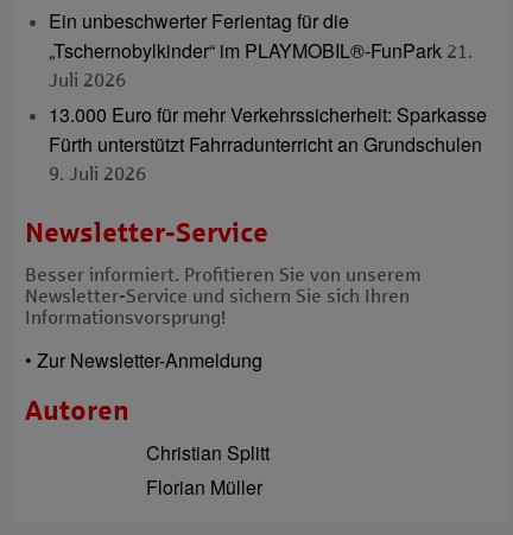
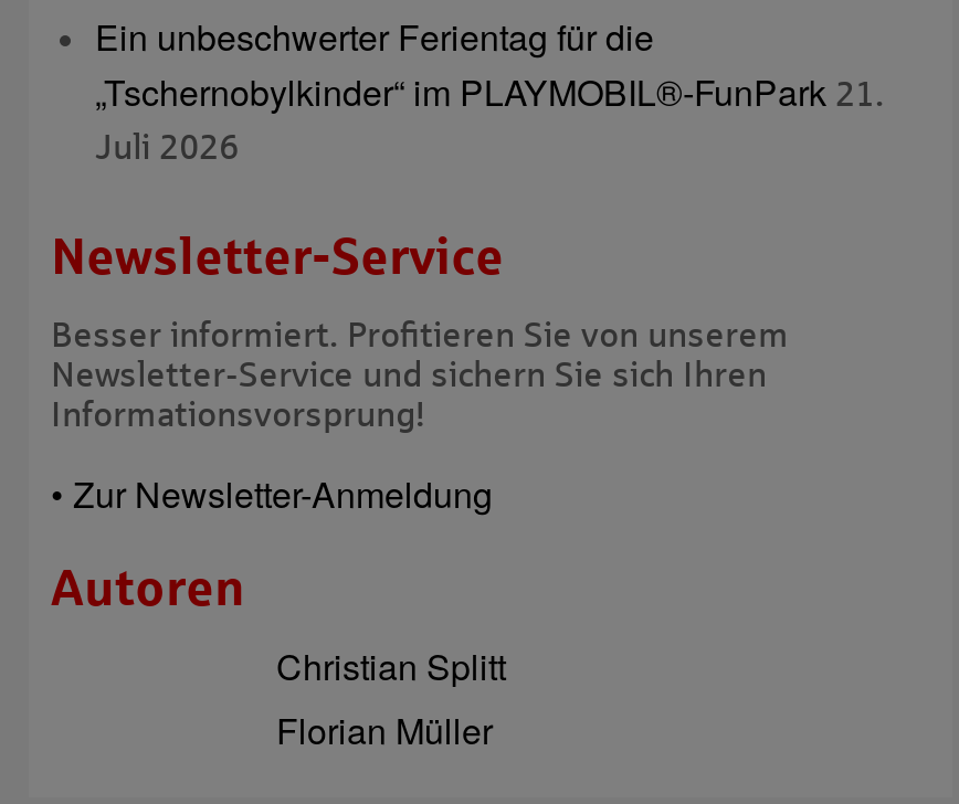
- 13.000 Euro für mehr Verkehrssicherheit: Sparkasse
- Fürth unterstützt Fahrradunterricht an Grundschulen
- 9. Juli 2026
